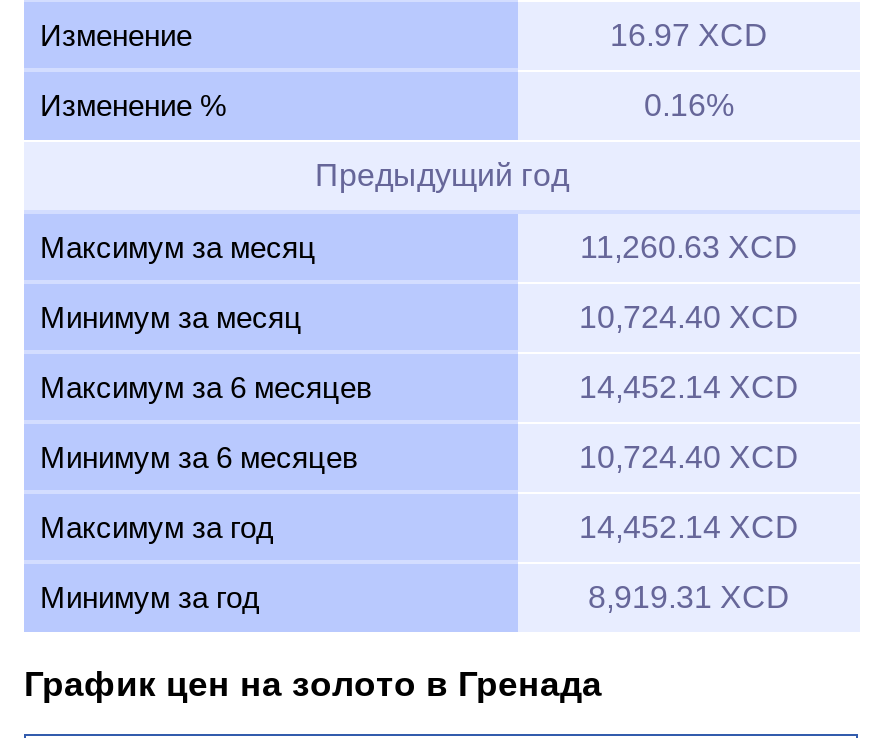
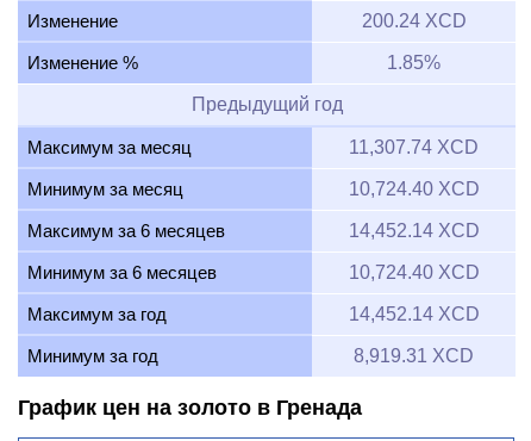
- 16.97 XCD
+ 200.24 XCD

- 0.16%
+ 1.85%

- 11,260.63 XCD
+ 11,307.74 XCD
